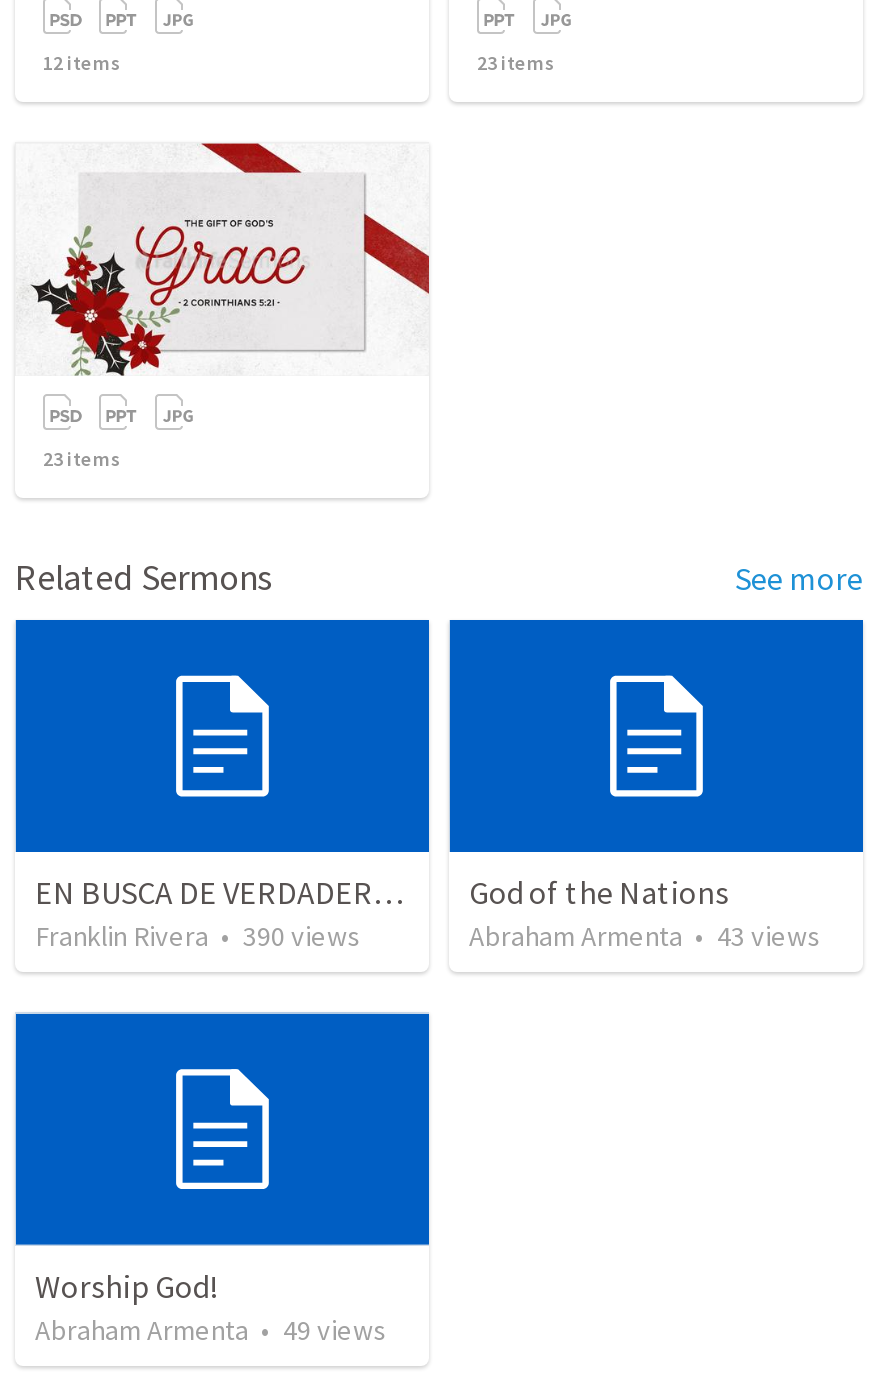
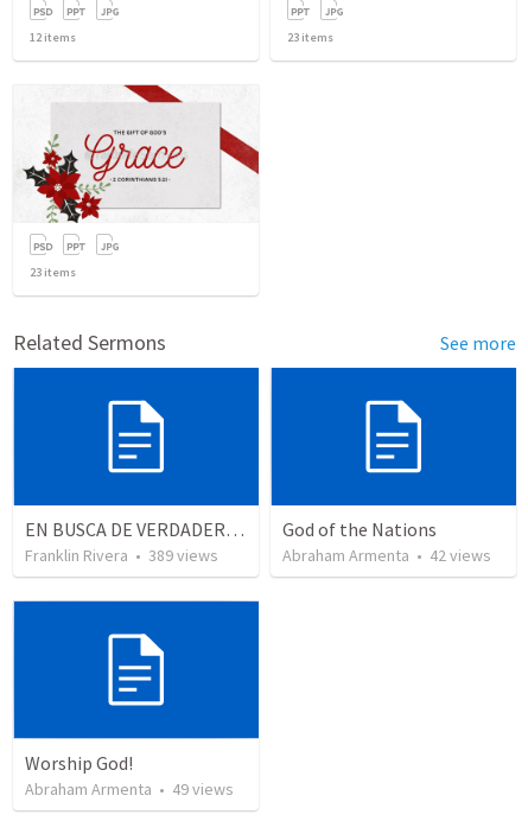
- Franklin Rivera • 390 views
+ Franklin Rivera • 389 views

- Abraham Armenta • 43 views
+ Abraham Armenta • 42 views
